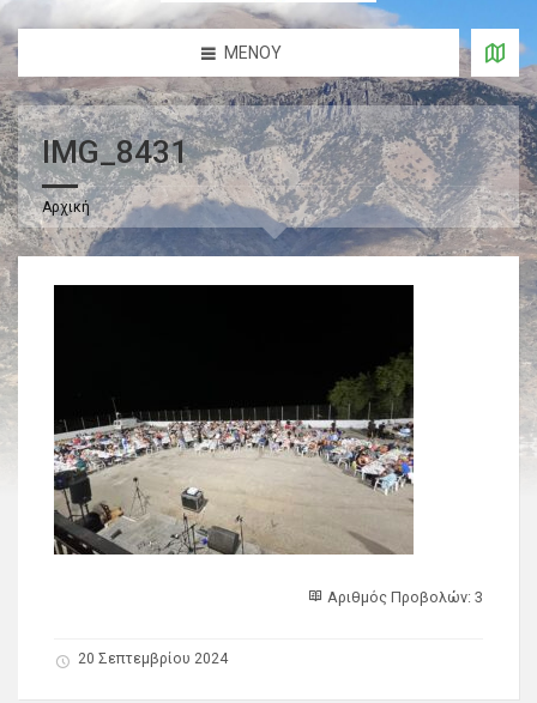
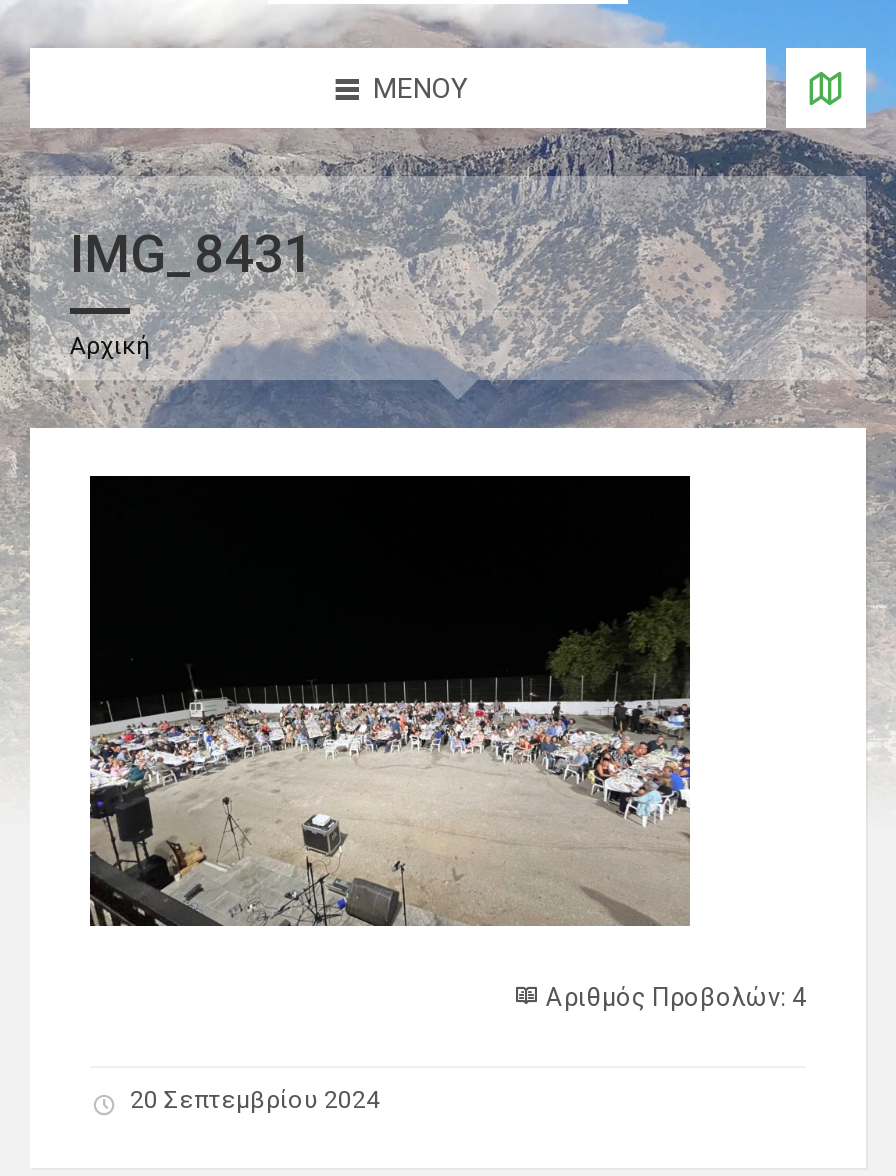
- Αριθμός Προβολών: 3
+ Αριθμός Προβολών: 4
